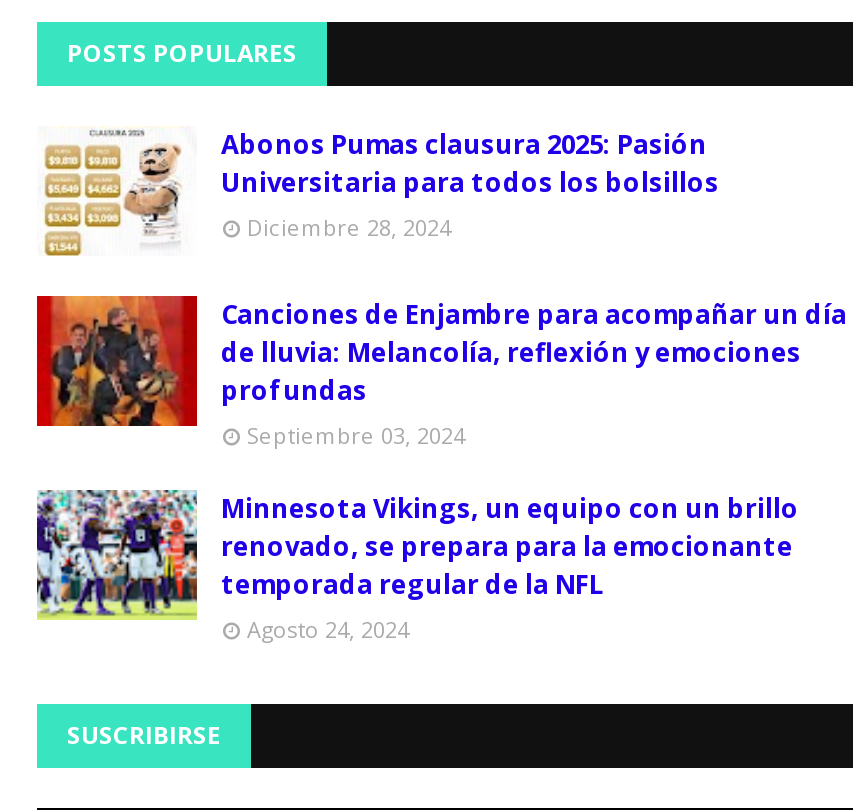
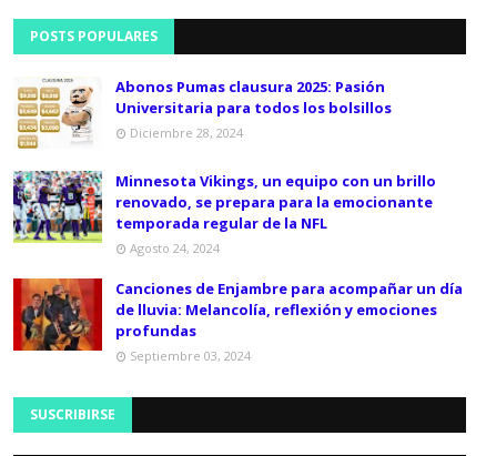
moved down: [image] | Canciones de Enjambre para acompañar un día | de lluvia: Melancolía, reflexión y emociones | profundas | Septiembre 03, 2024

moved up: [image] | Minnesota Vikings, un equipo con un brillo | renovado, se prepara para la emocionante | temporada regular de la NFL | Agosto 24, 2024
